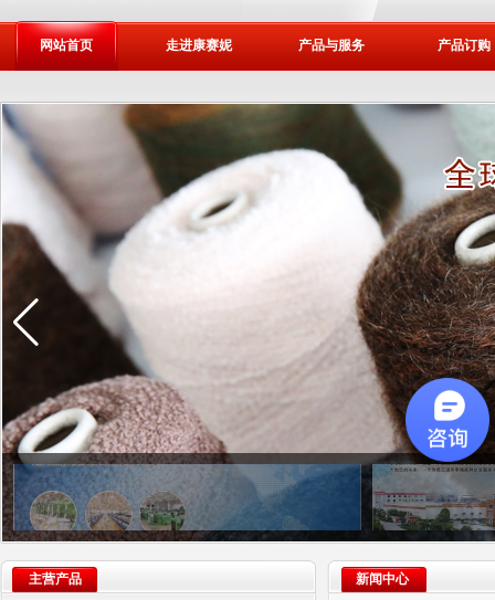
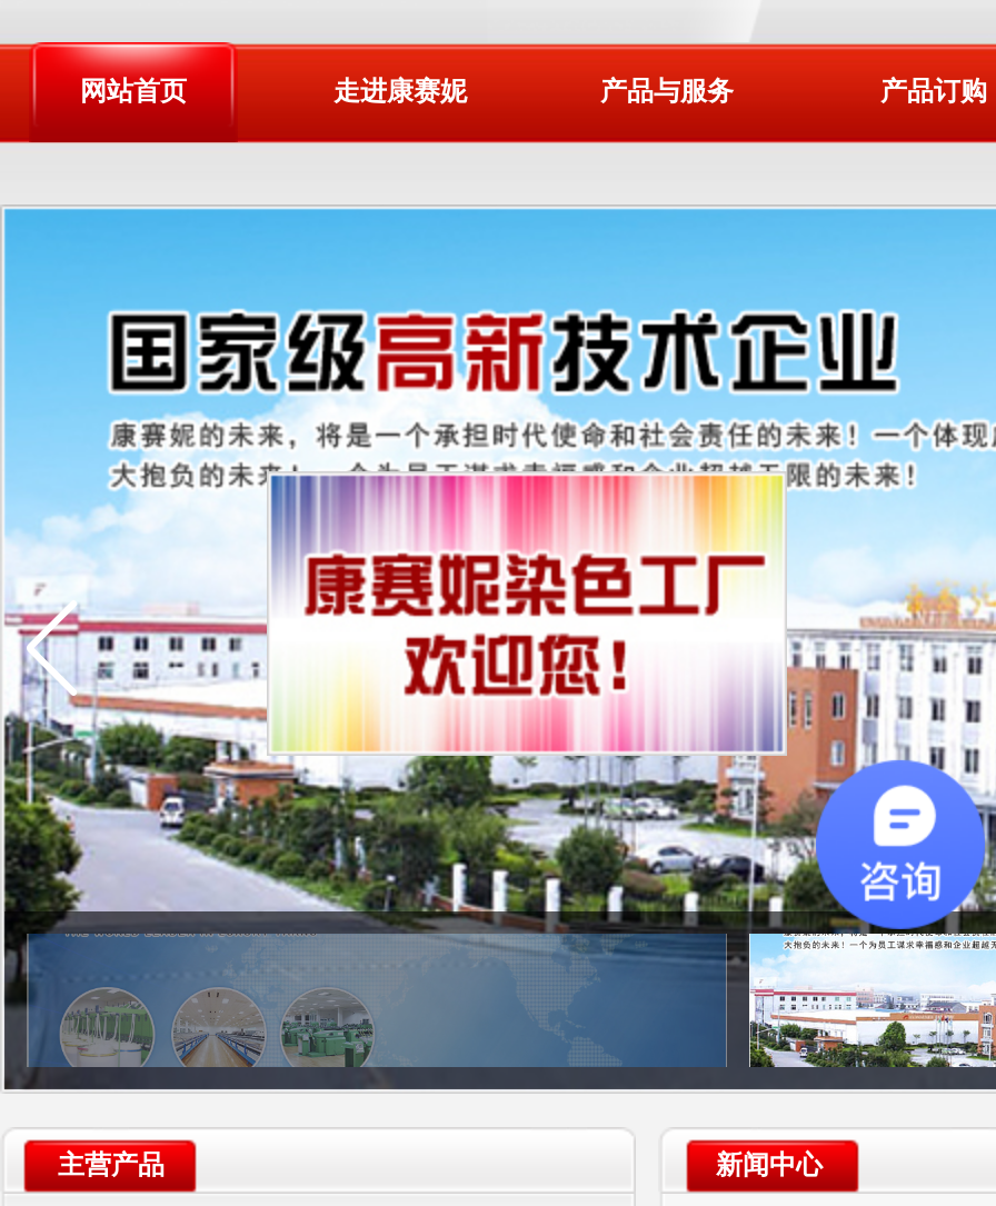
- [image]
+ [image]
